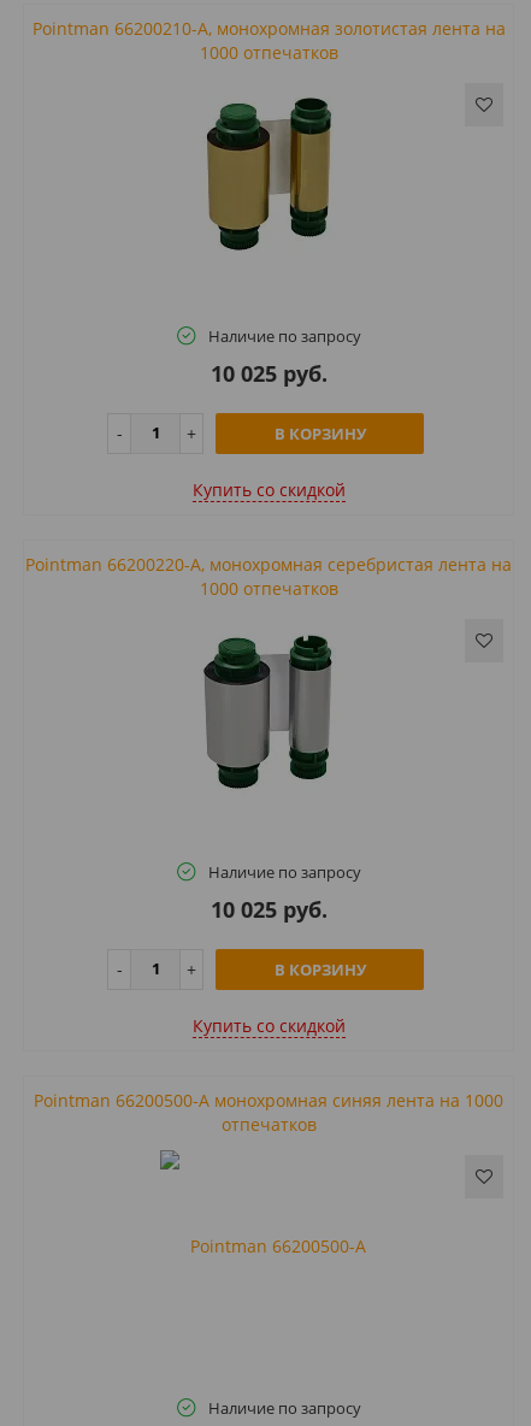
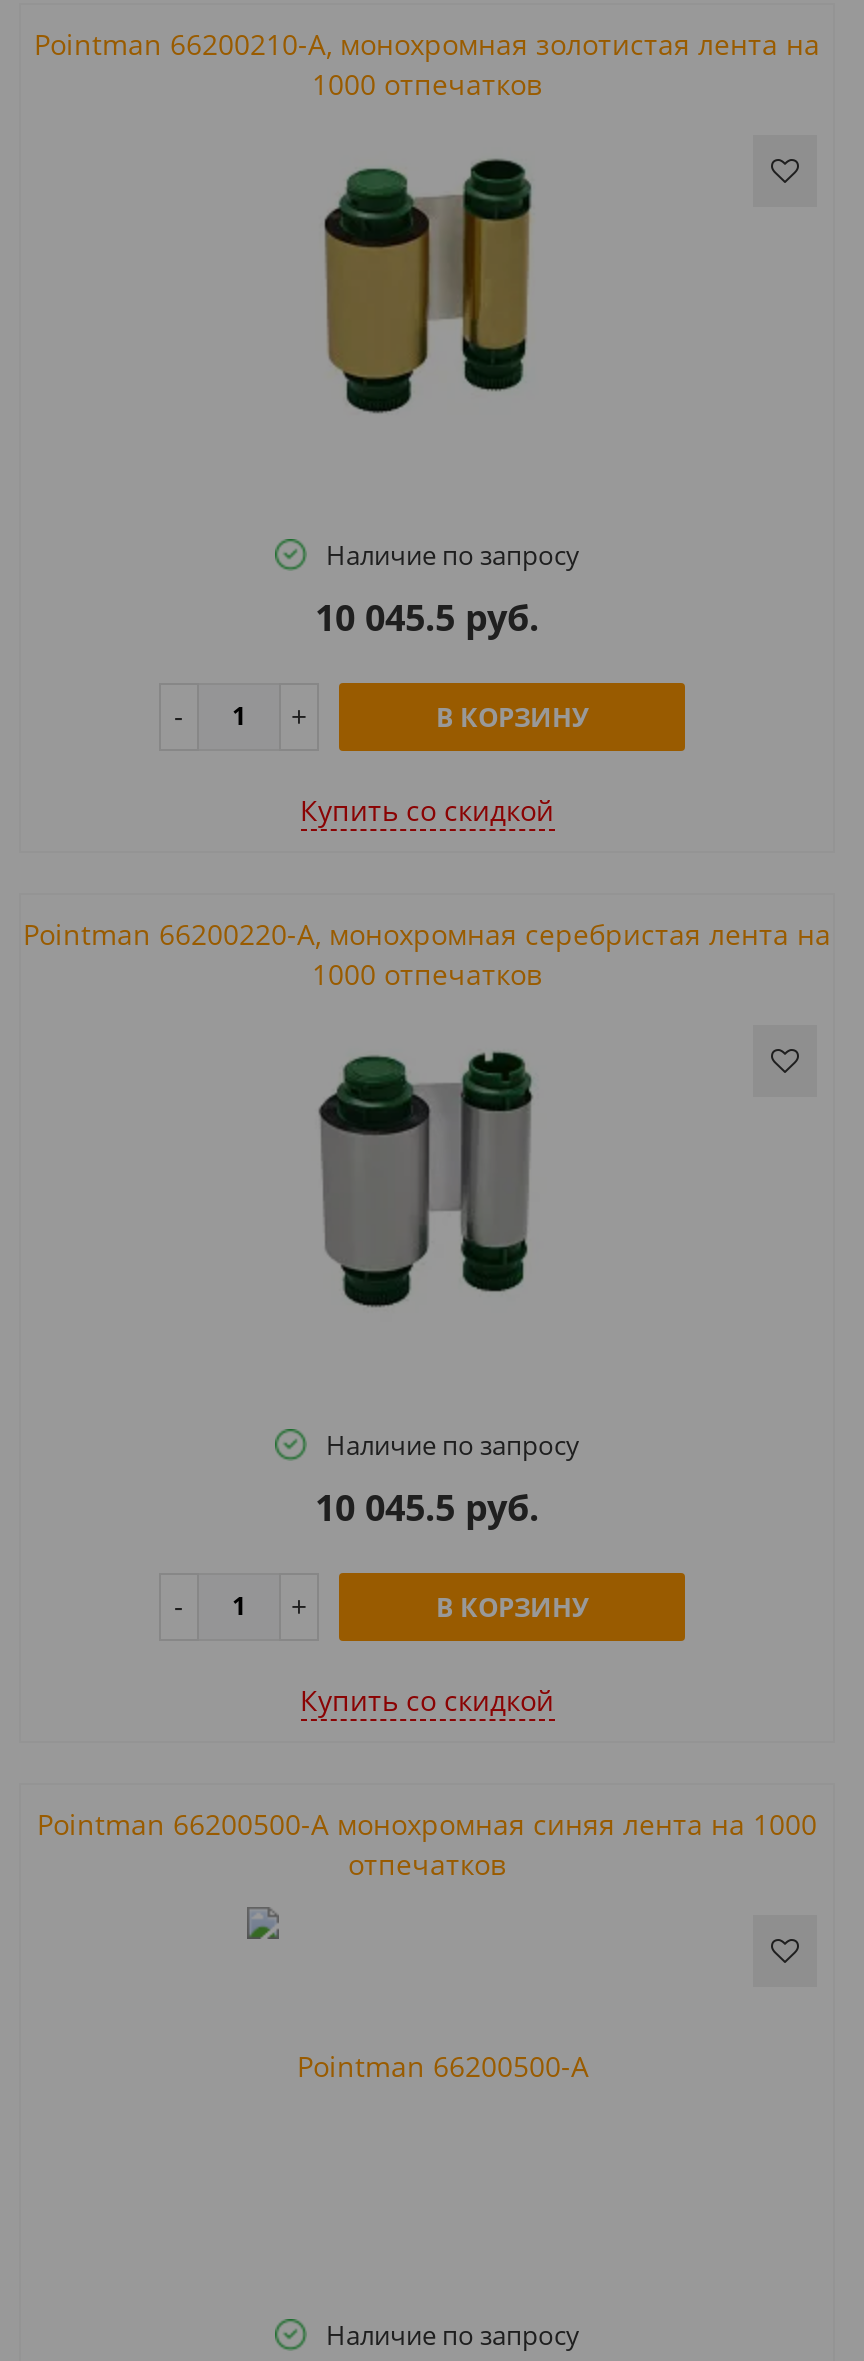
- 10 025 руб.
+ 10 045.5 руб.

- 10 025 руб.
+ 10 045.5 руб.
